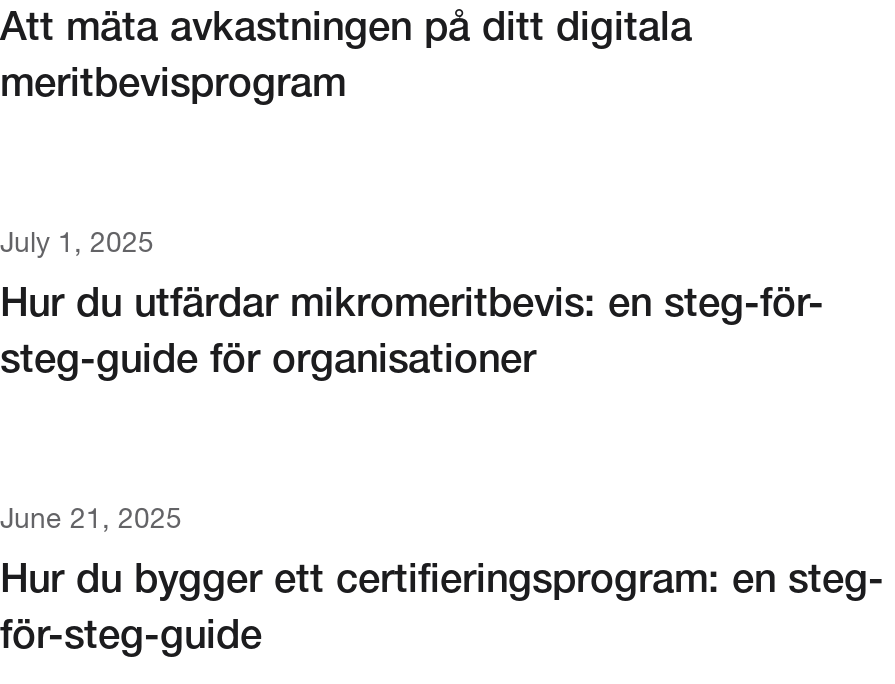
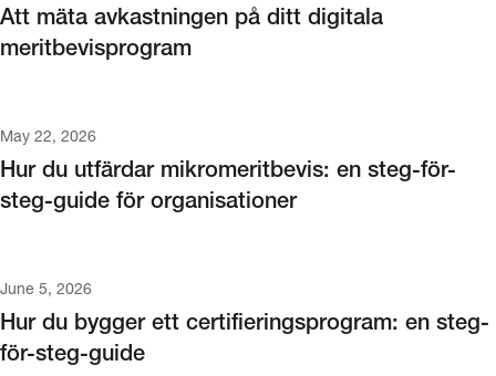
- July 1, 2025
+ May 22, 2026

- June 21, 2025
+ June 5, 2026
